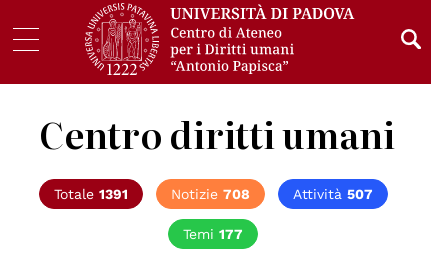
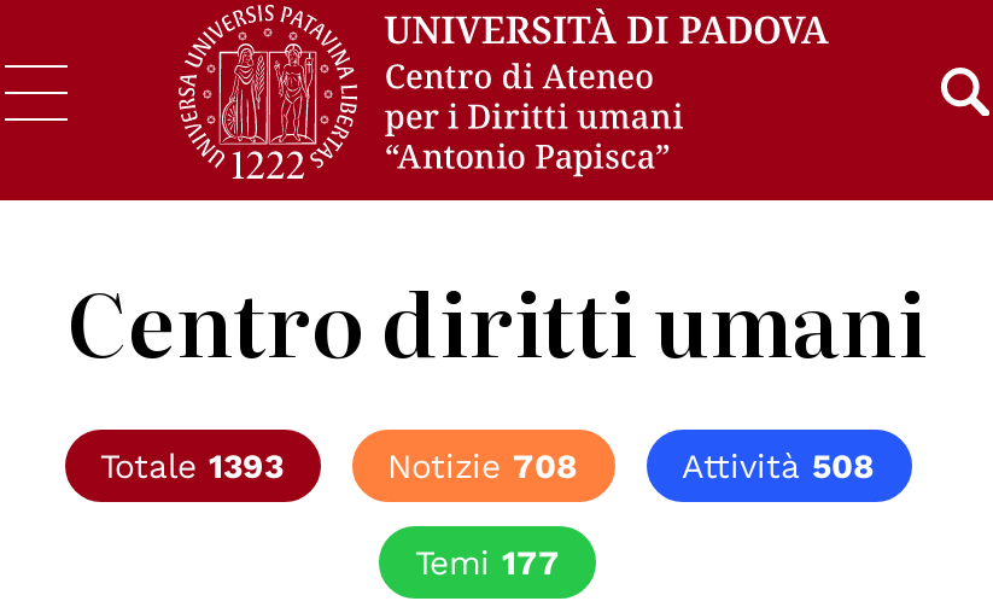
- Totale 1391
+ Totale 1393

- Attività 507
+ Attività 508
